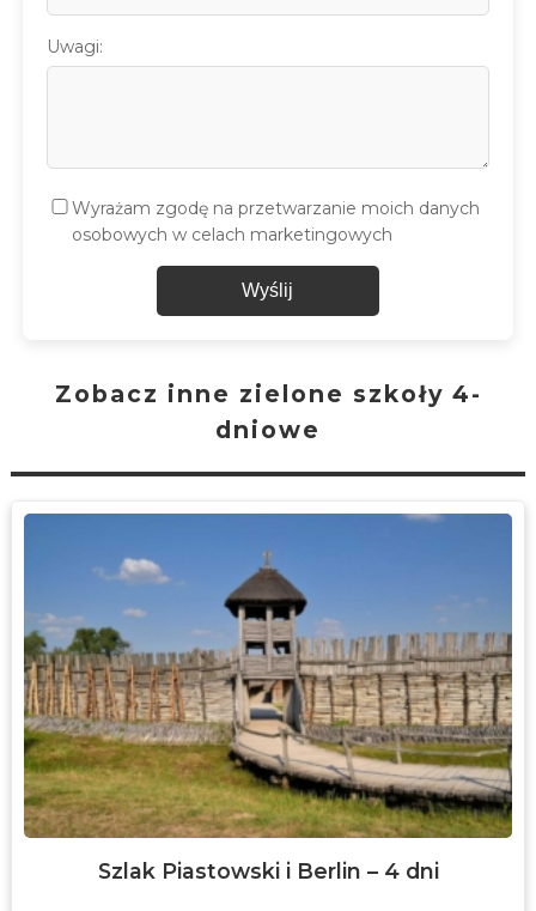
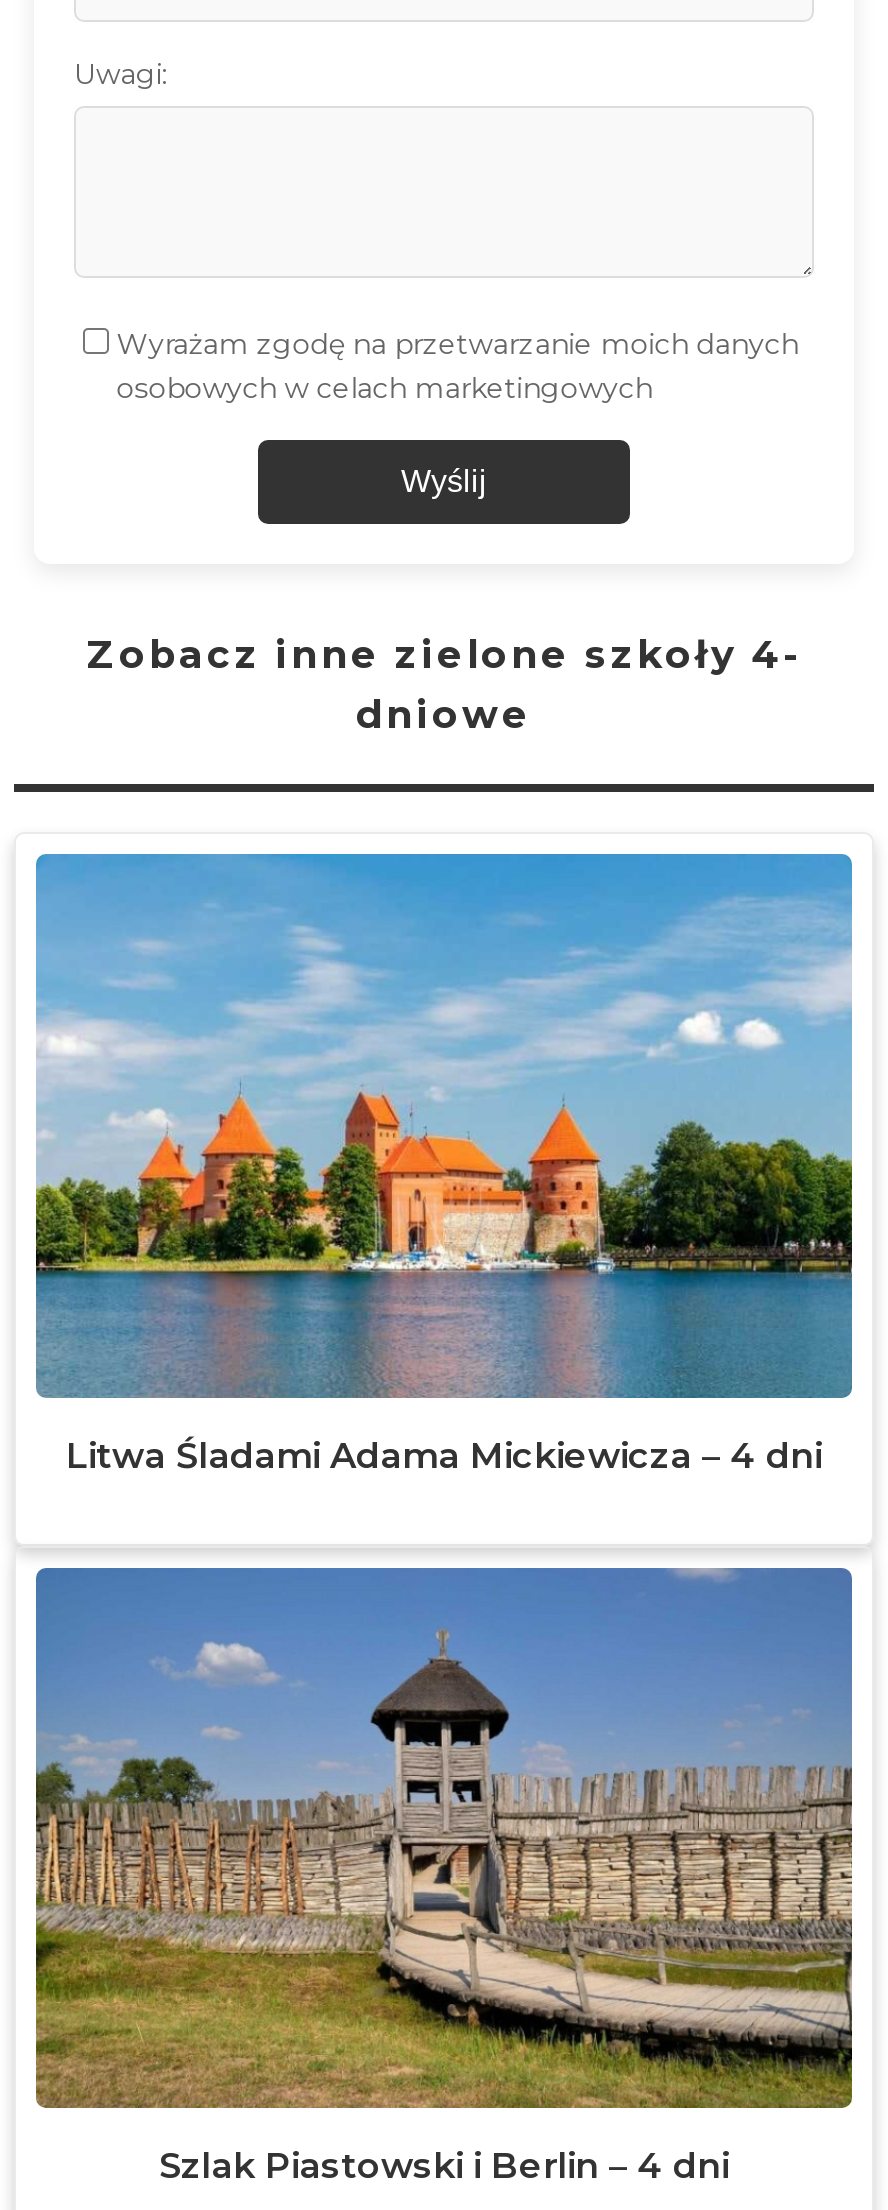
+ [image]
+ Litwa Śladami Adama Mickiewicza – 4 dni
